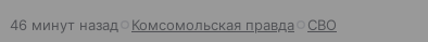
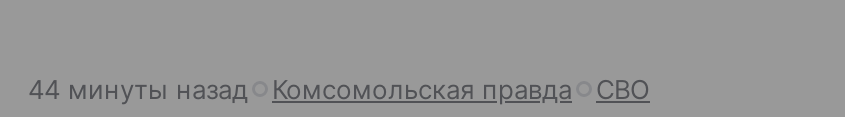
- 46 минут назад Комсомольская правда СВО
+ 44 минуты назад Комсомольская правда СВО
